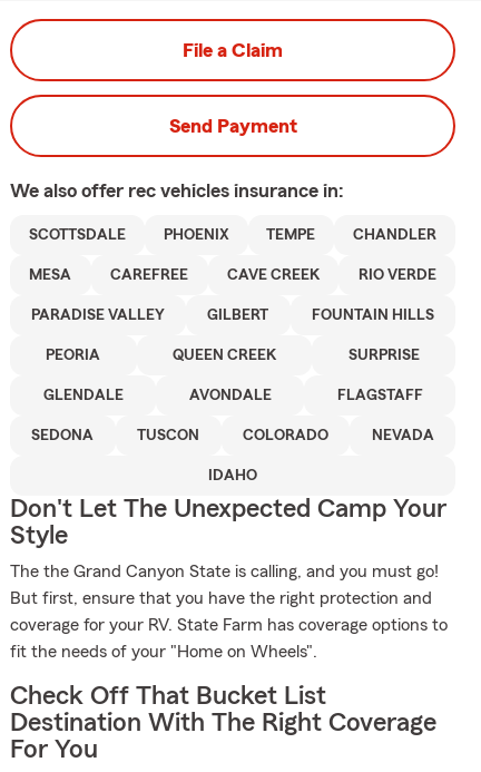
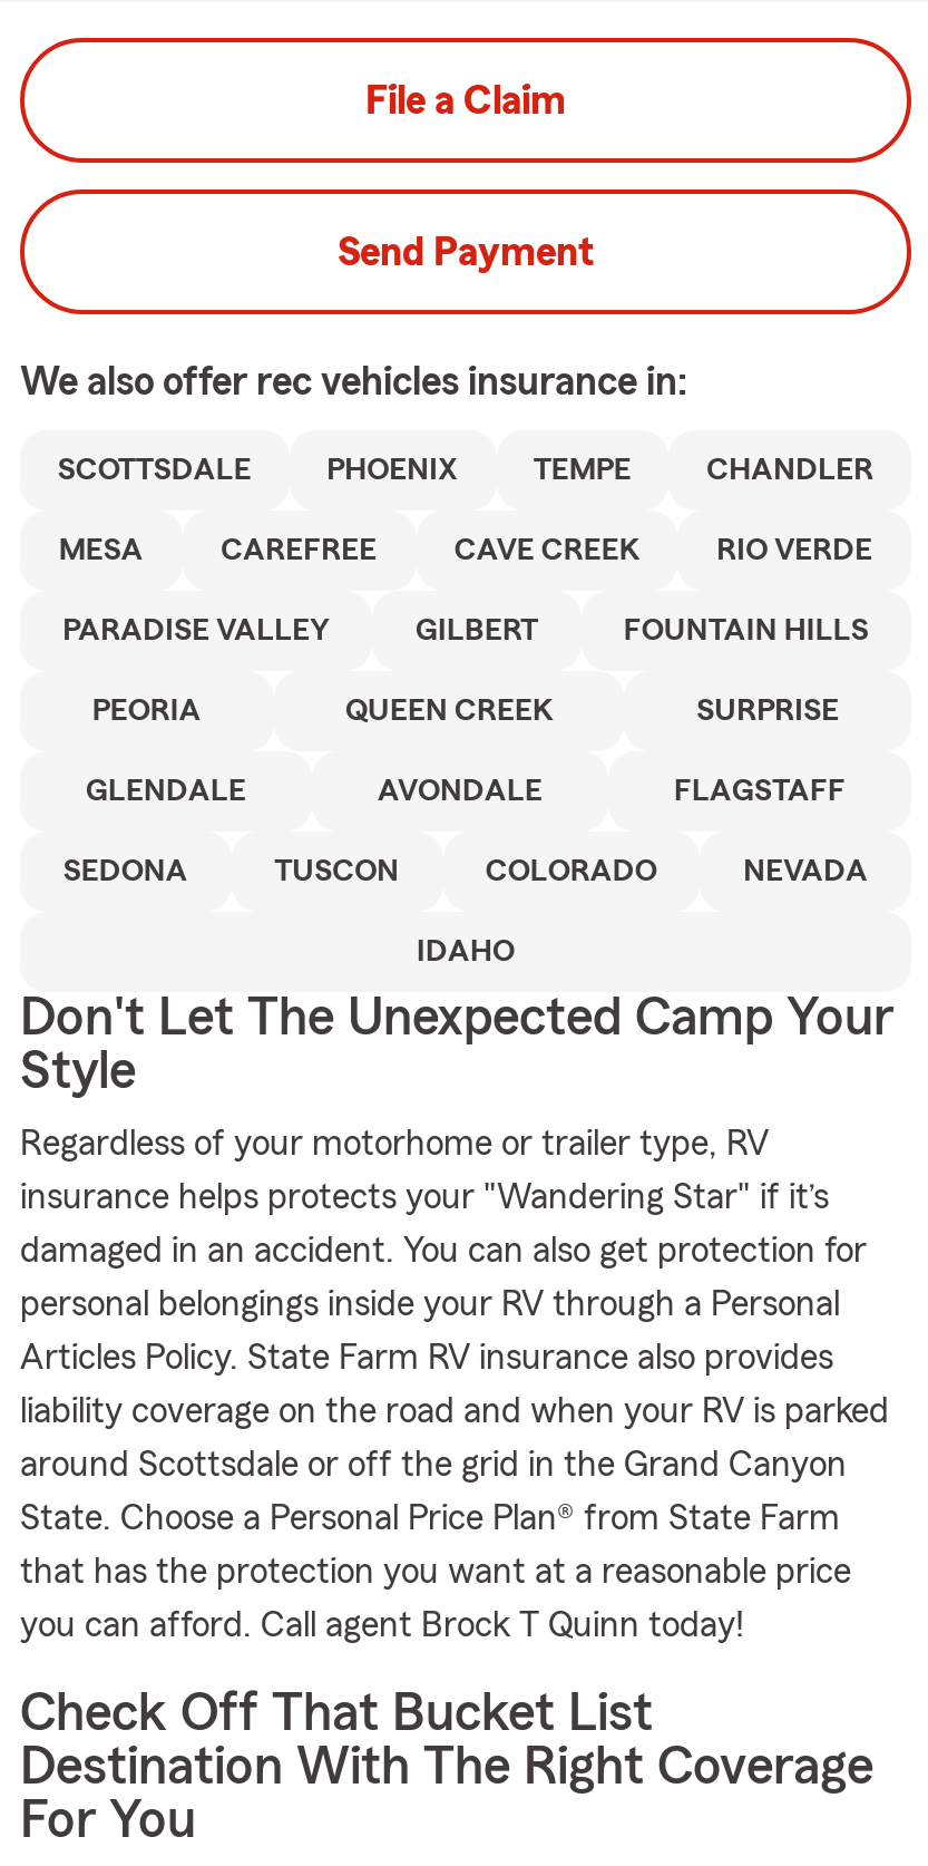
- The the Grand Canyon State is calling, and you must go!
- But first, ensure that you have the right protection and
- coverage for your RV. State Farm has coverage options to
- fit the needs of your "Home on Wheels".
+ Regardless of your motorhome or trailer type, RV
+ insurance helps protects your "Wandering Star" if it’s
+ damaged in an accident. You can also get protection for
+ personal belongings inside your RV through a Personal
+ Articles Policy. State Farm RV insurance also provides
+ liability coverage on the road and when your RV is parked
+ around Scottsdale or off the grid in the Grand Canyon
+ State. Choose a Personal Price Plan® from State Farm
+ that has the protection you want at a reasonable price
+ you can afford. Call agent Brock T Quinn today!
